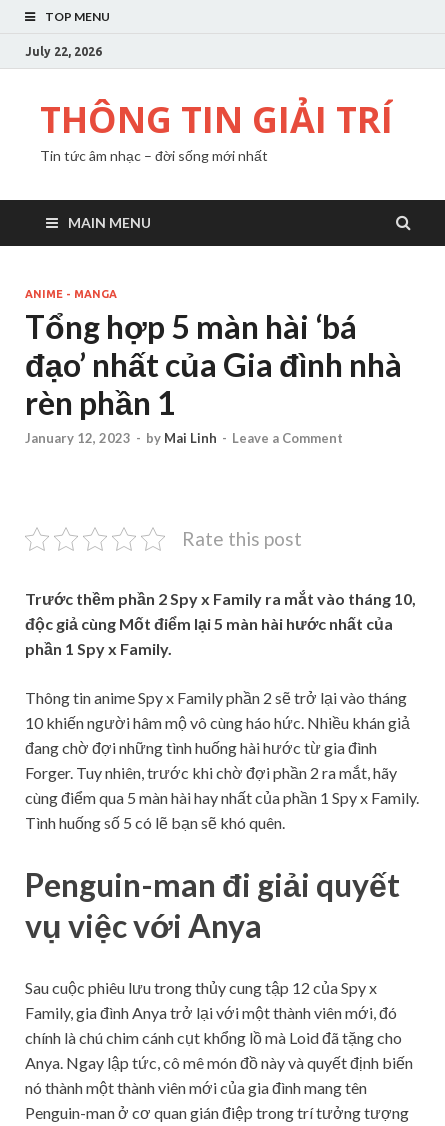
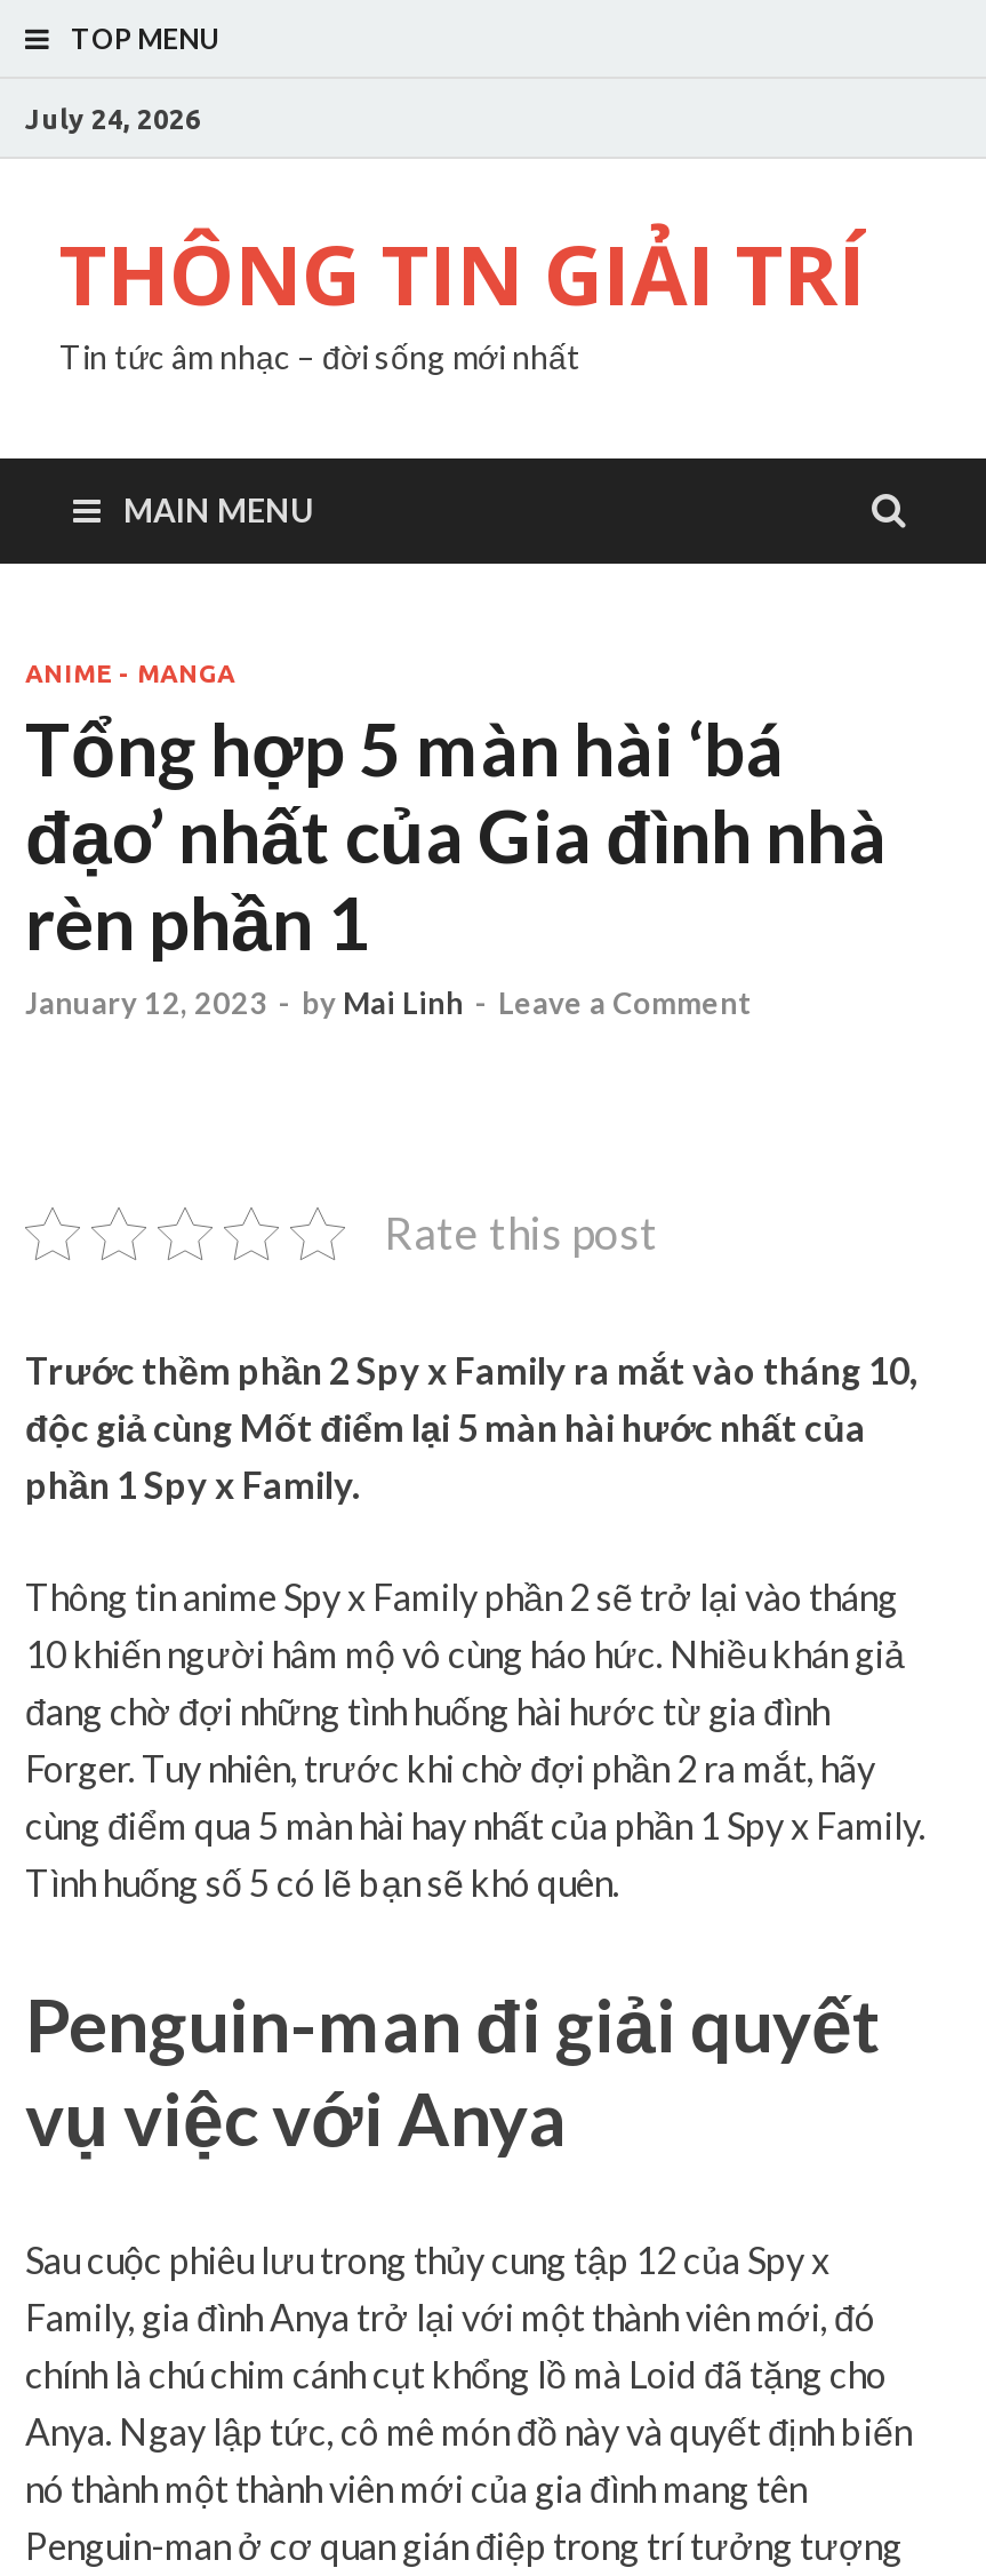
- July 22, 2026
+ July 24, 2026
